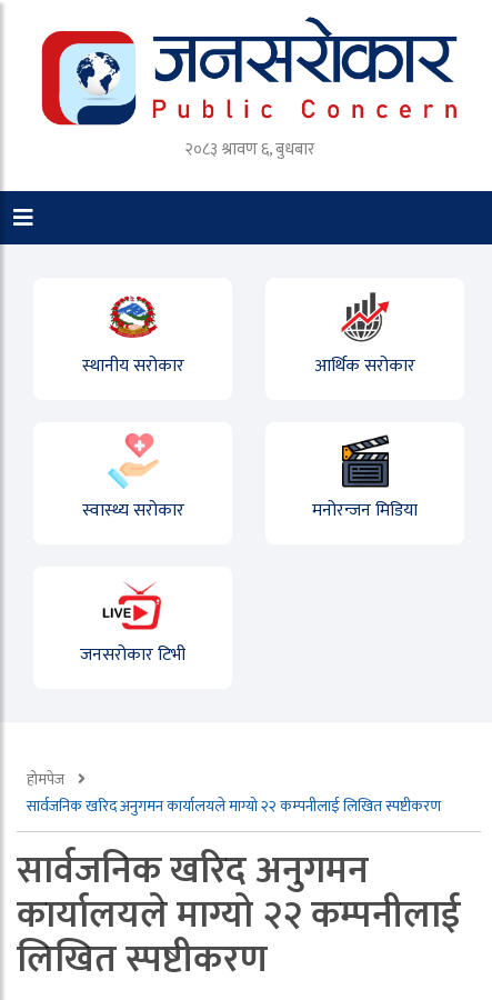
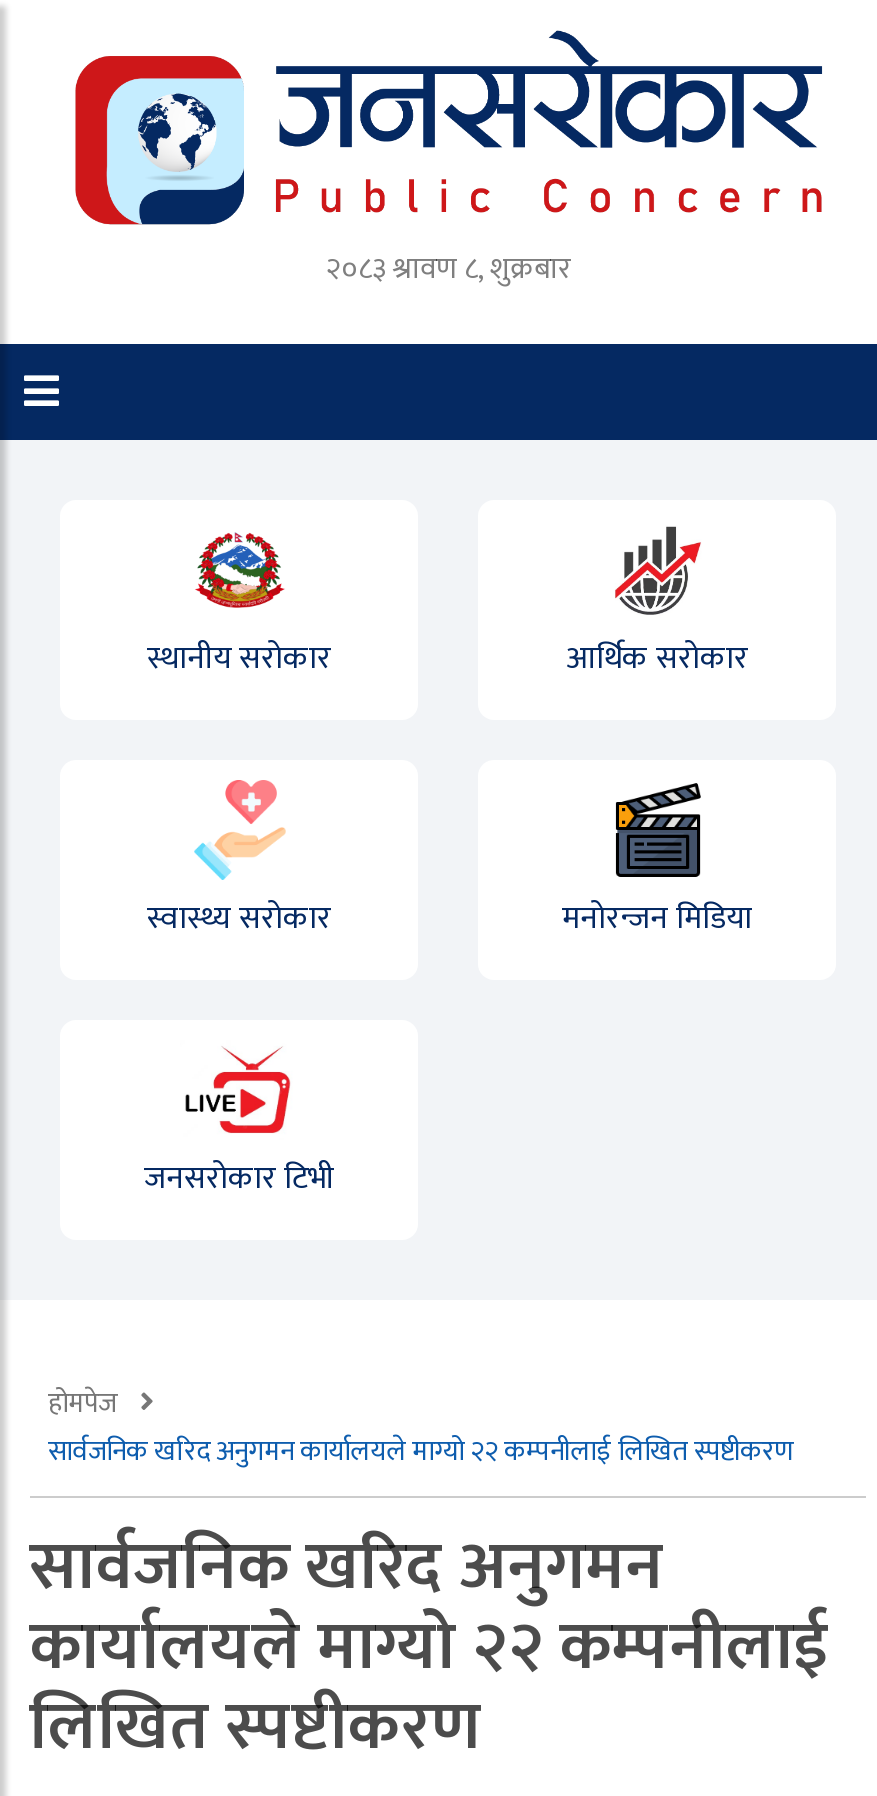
- २०८३ श्रावण ६, बुधबार
+ २०८३ श्रावण ८, शुक्रबार
